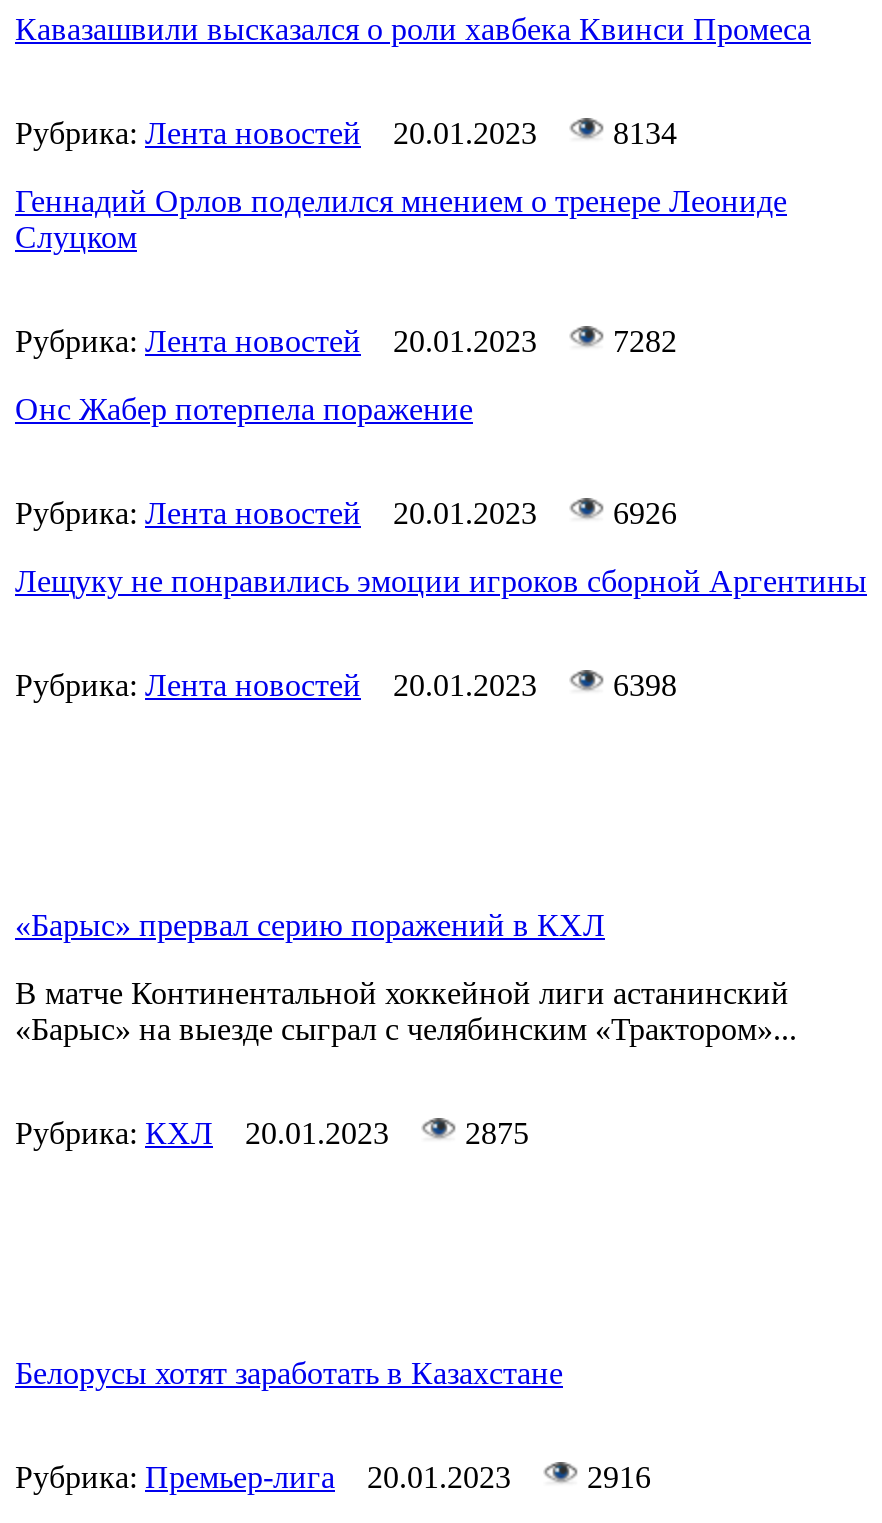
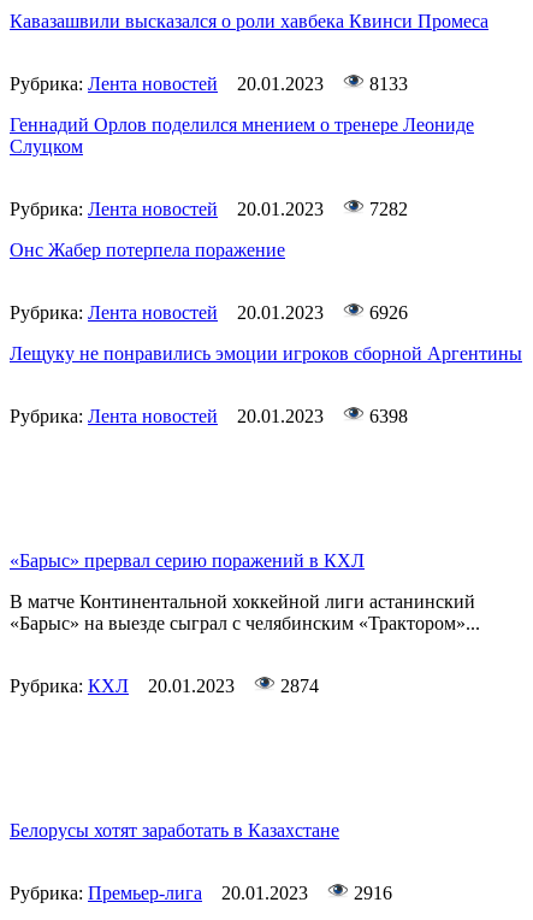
- 8134
+ 8133

- 2875
+ 2874
